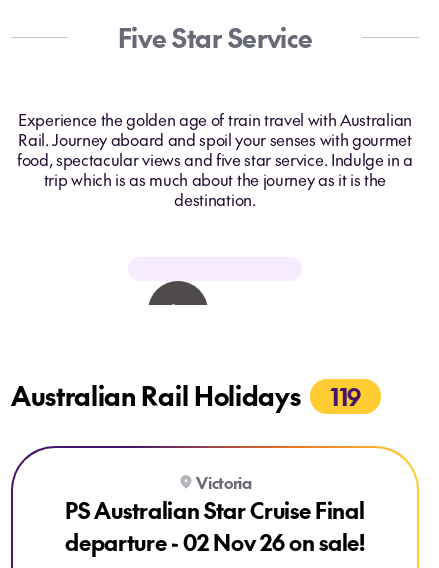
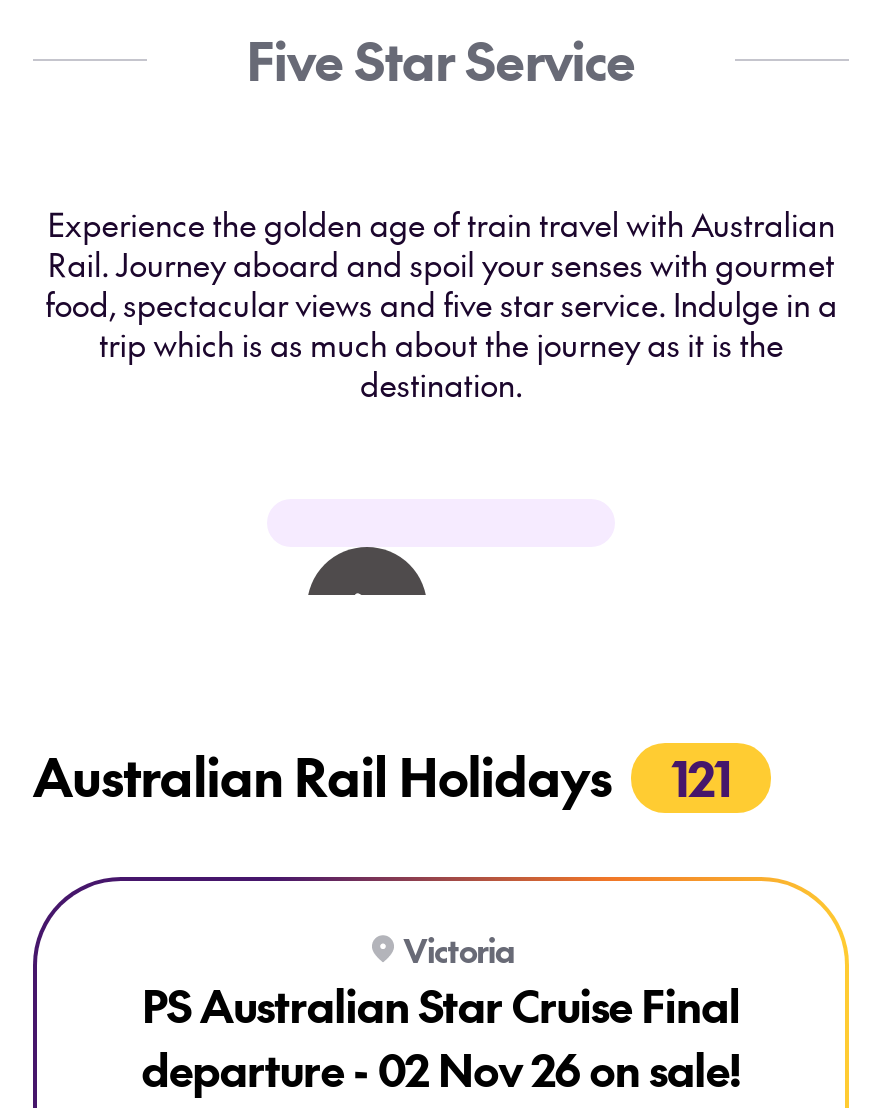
- Australian Rail Holidays 119
+ Australian Rail Holidays 121
